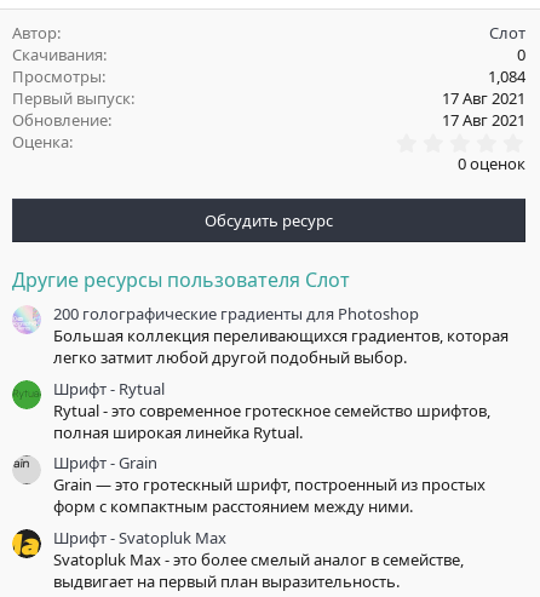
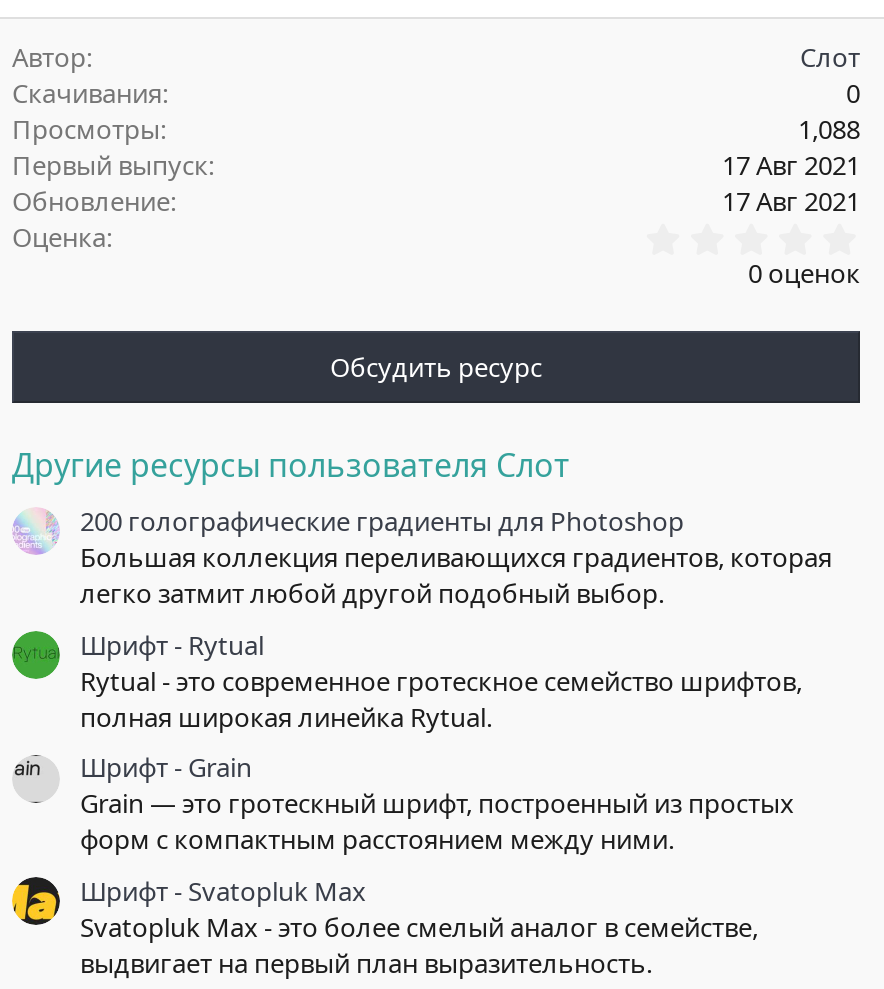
- 1,084
+ 1,088
